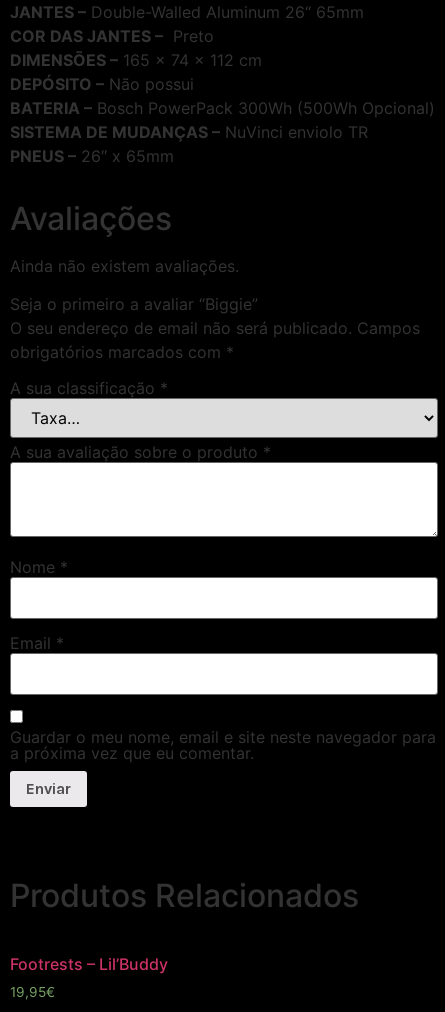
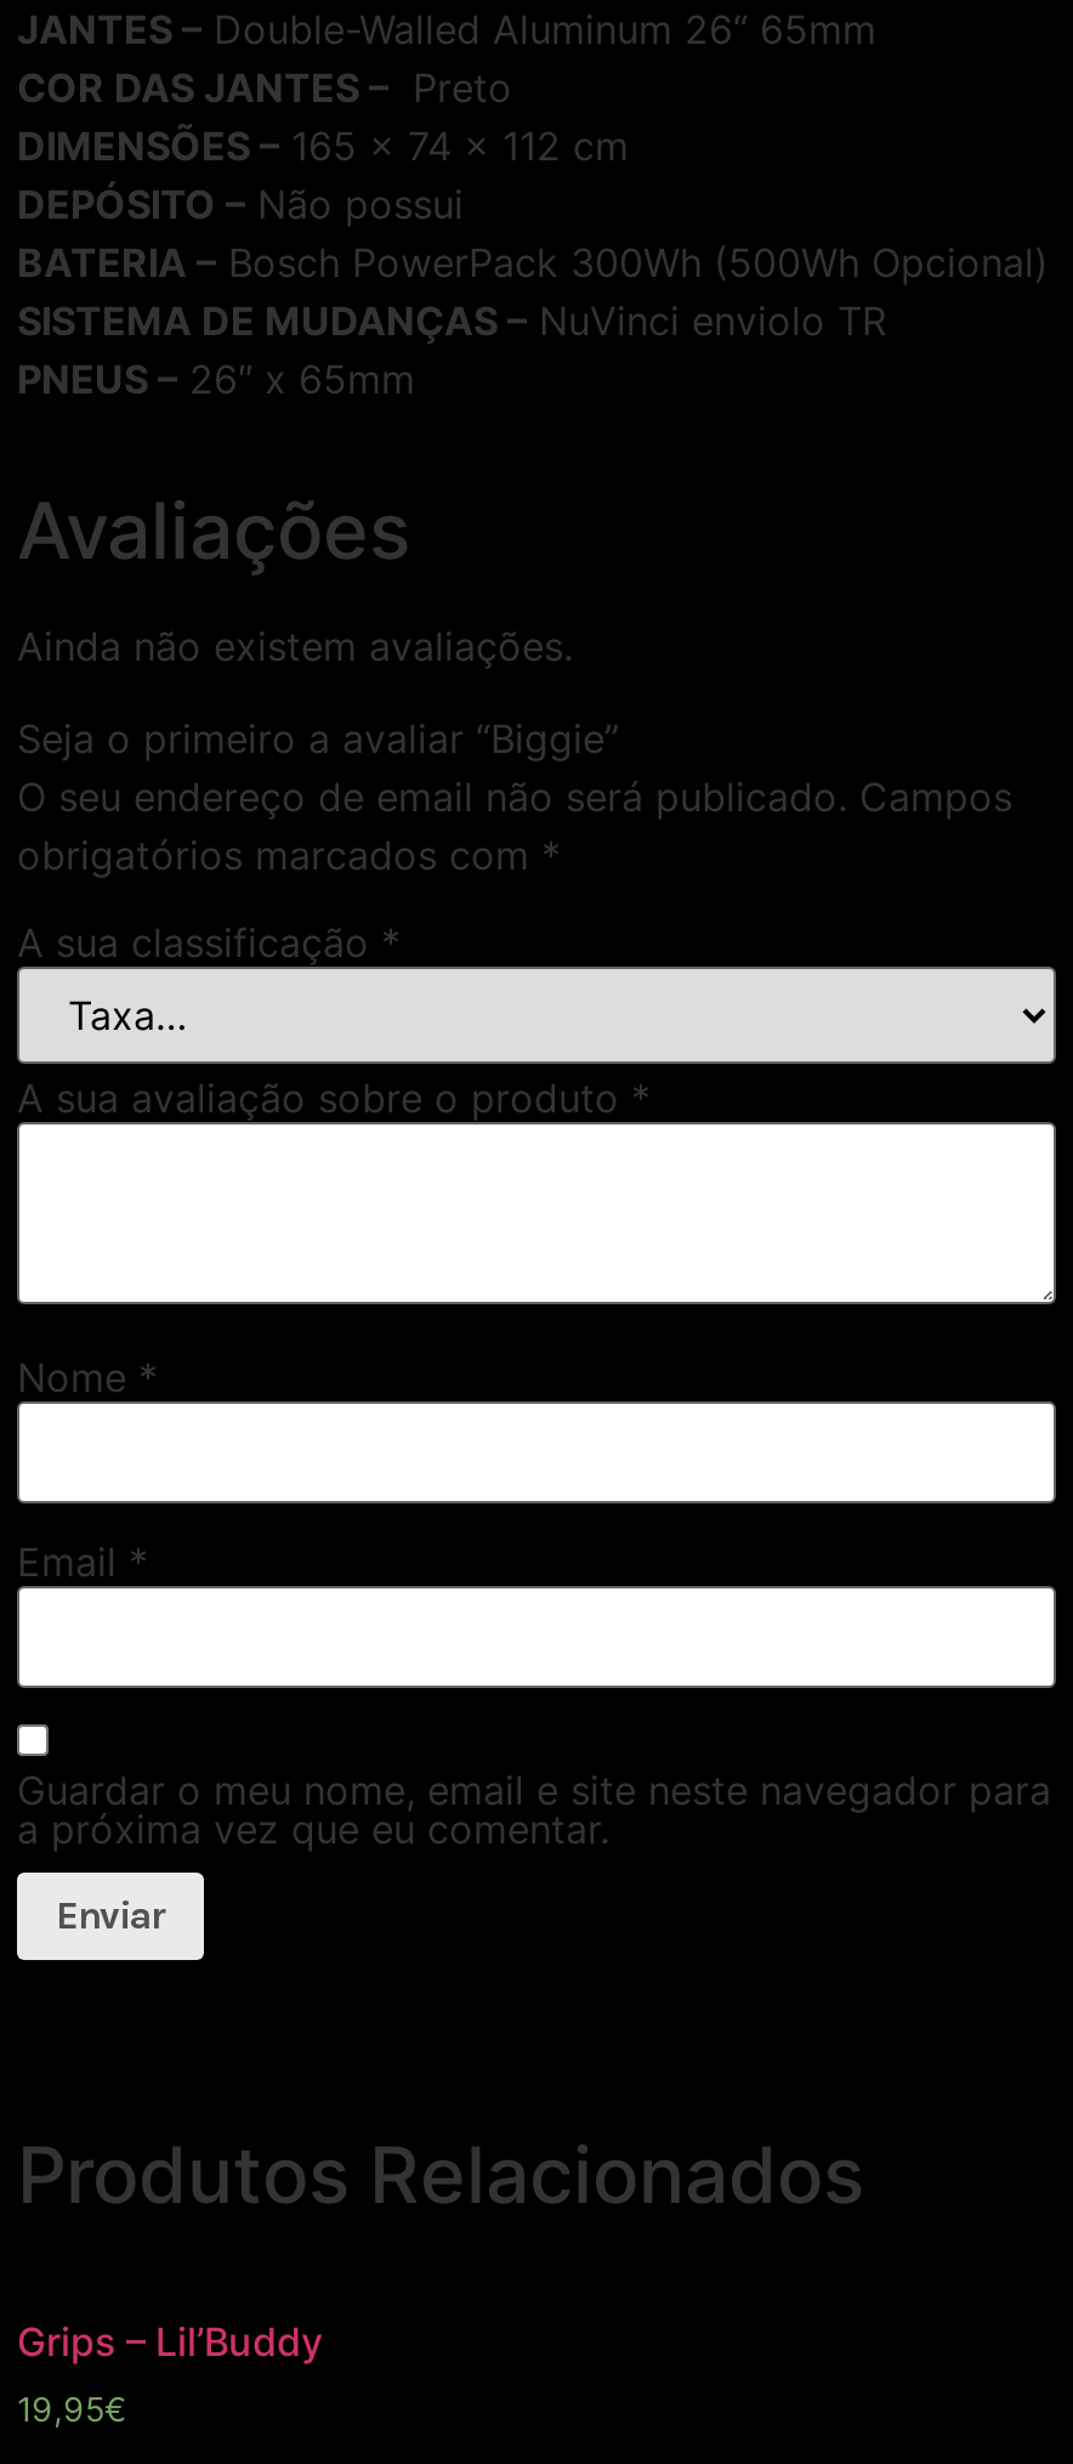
- Footrests – Lil’Buddy
+ Grips – Lil’Buddy
